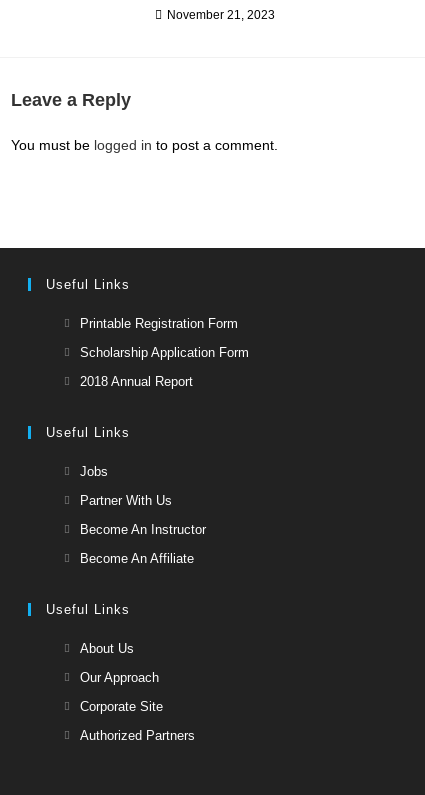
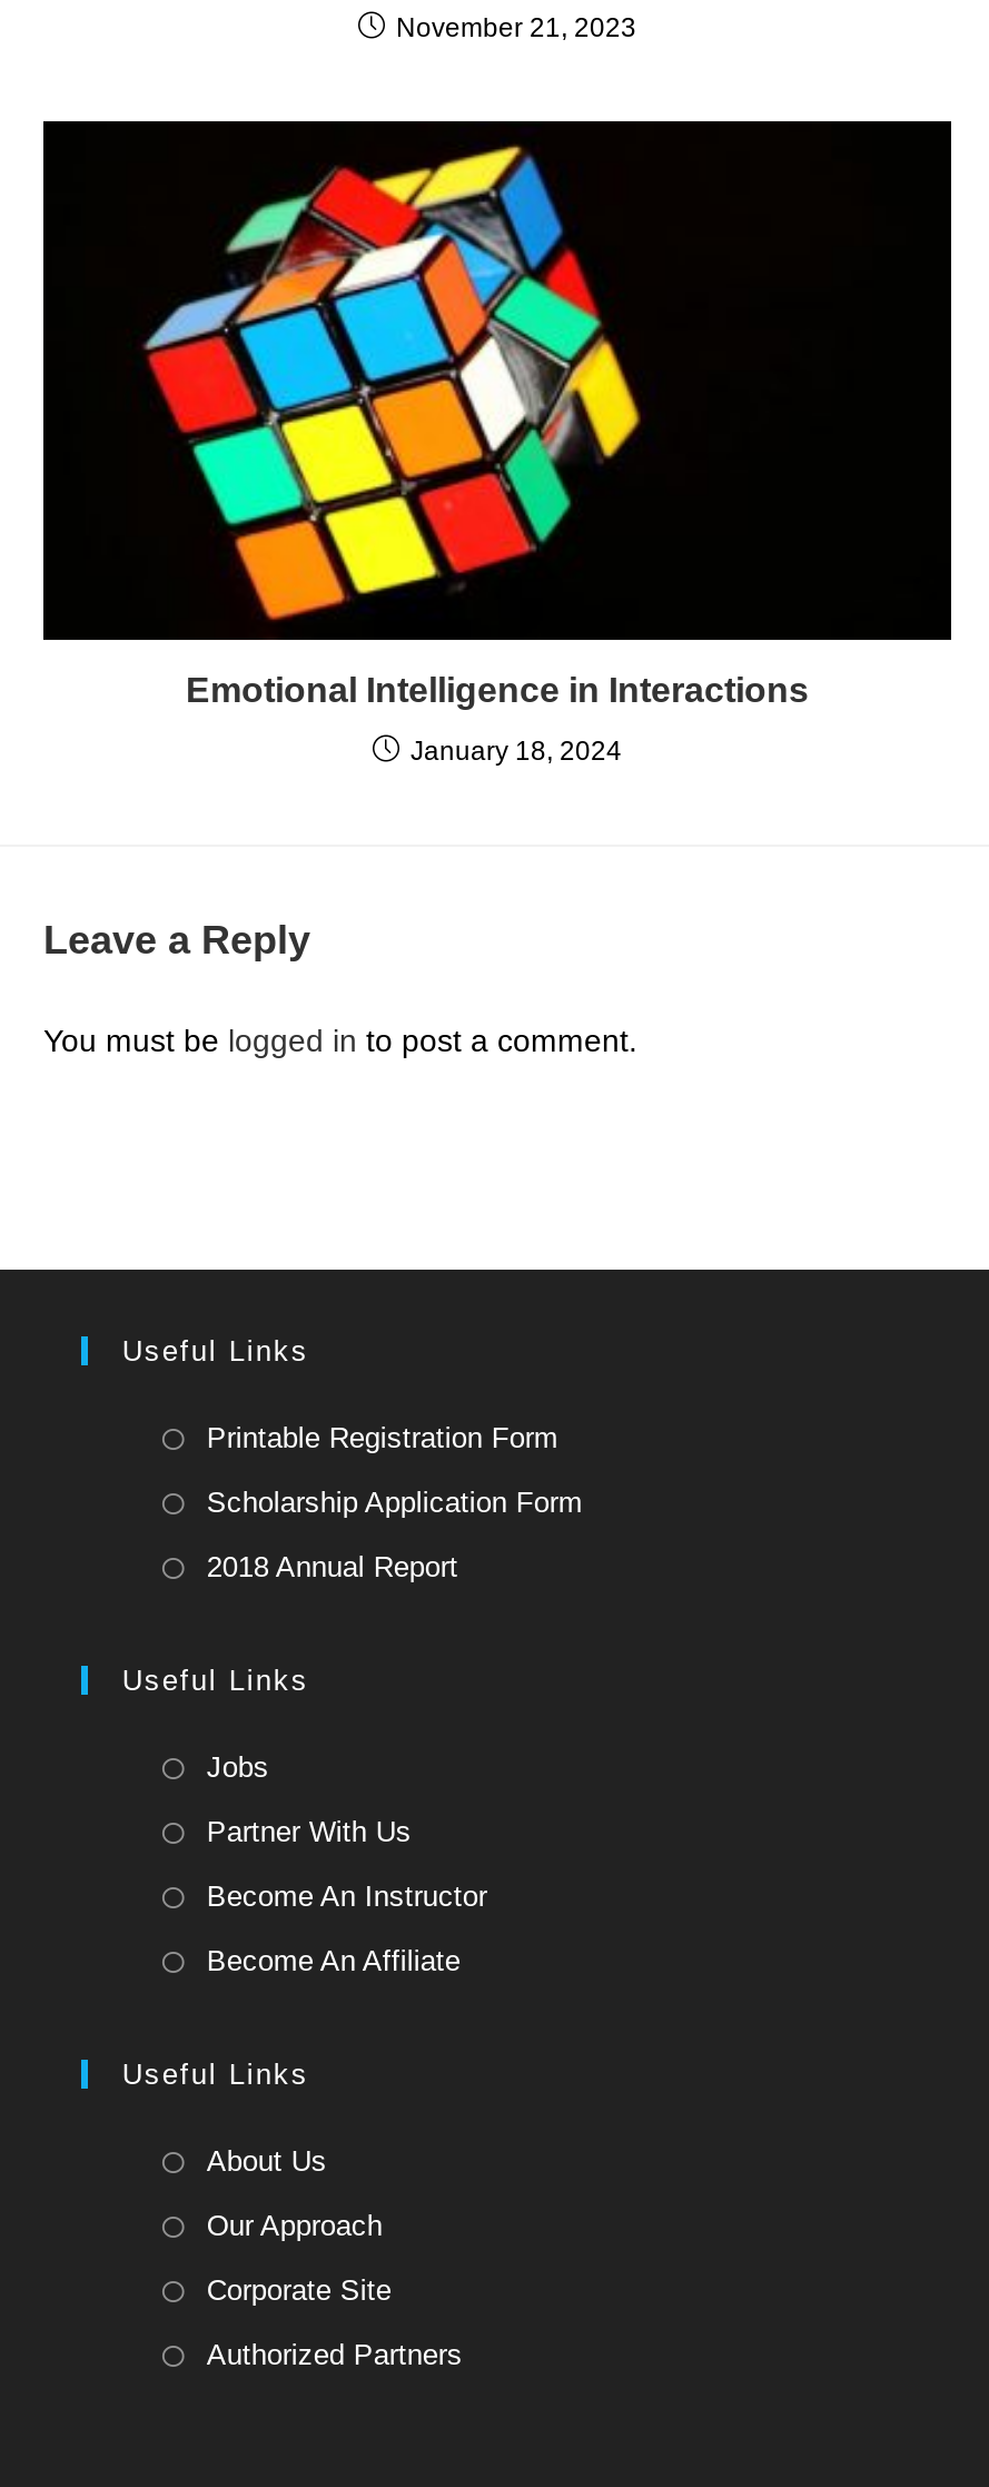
+ [image]
+ Emotional Intelligence in Interactions
+ January 18, 2024
